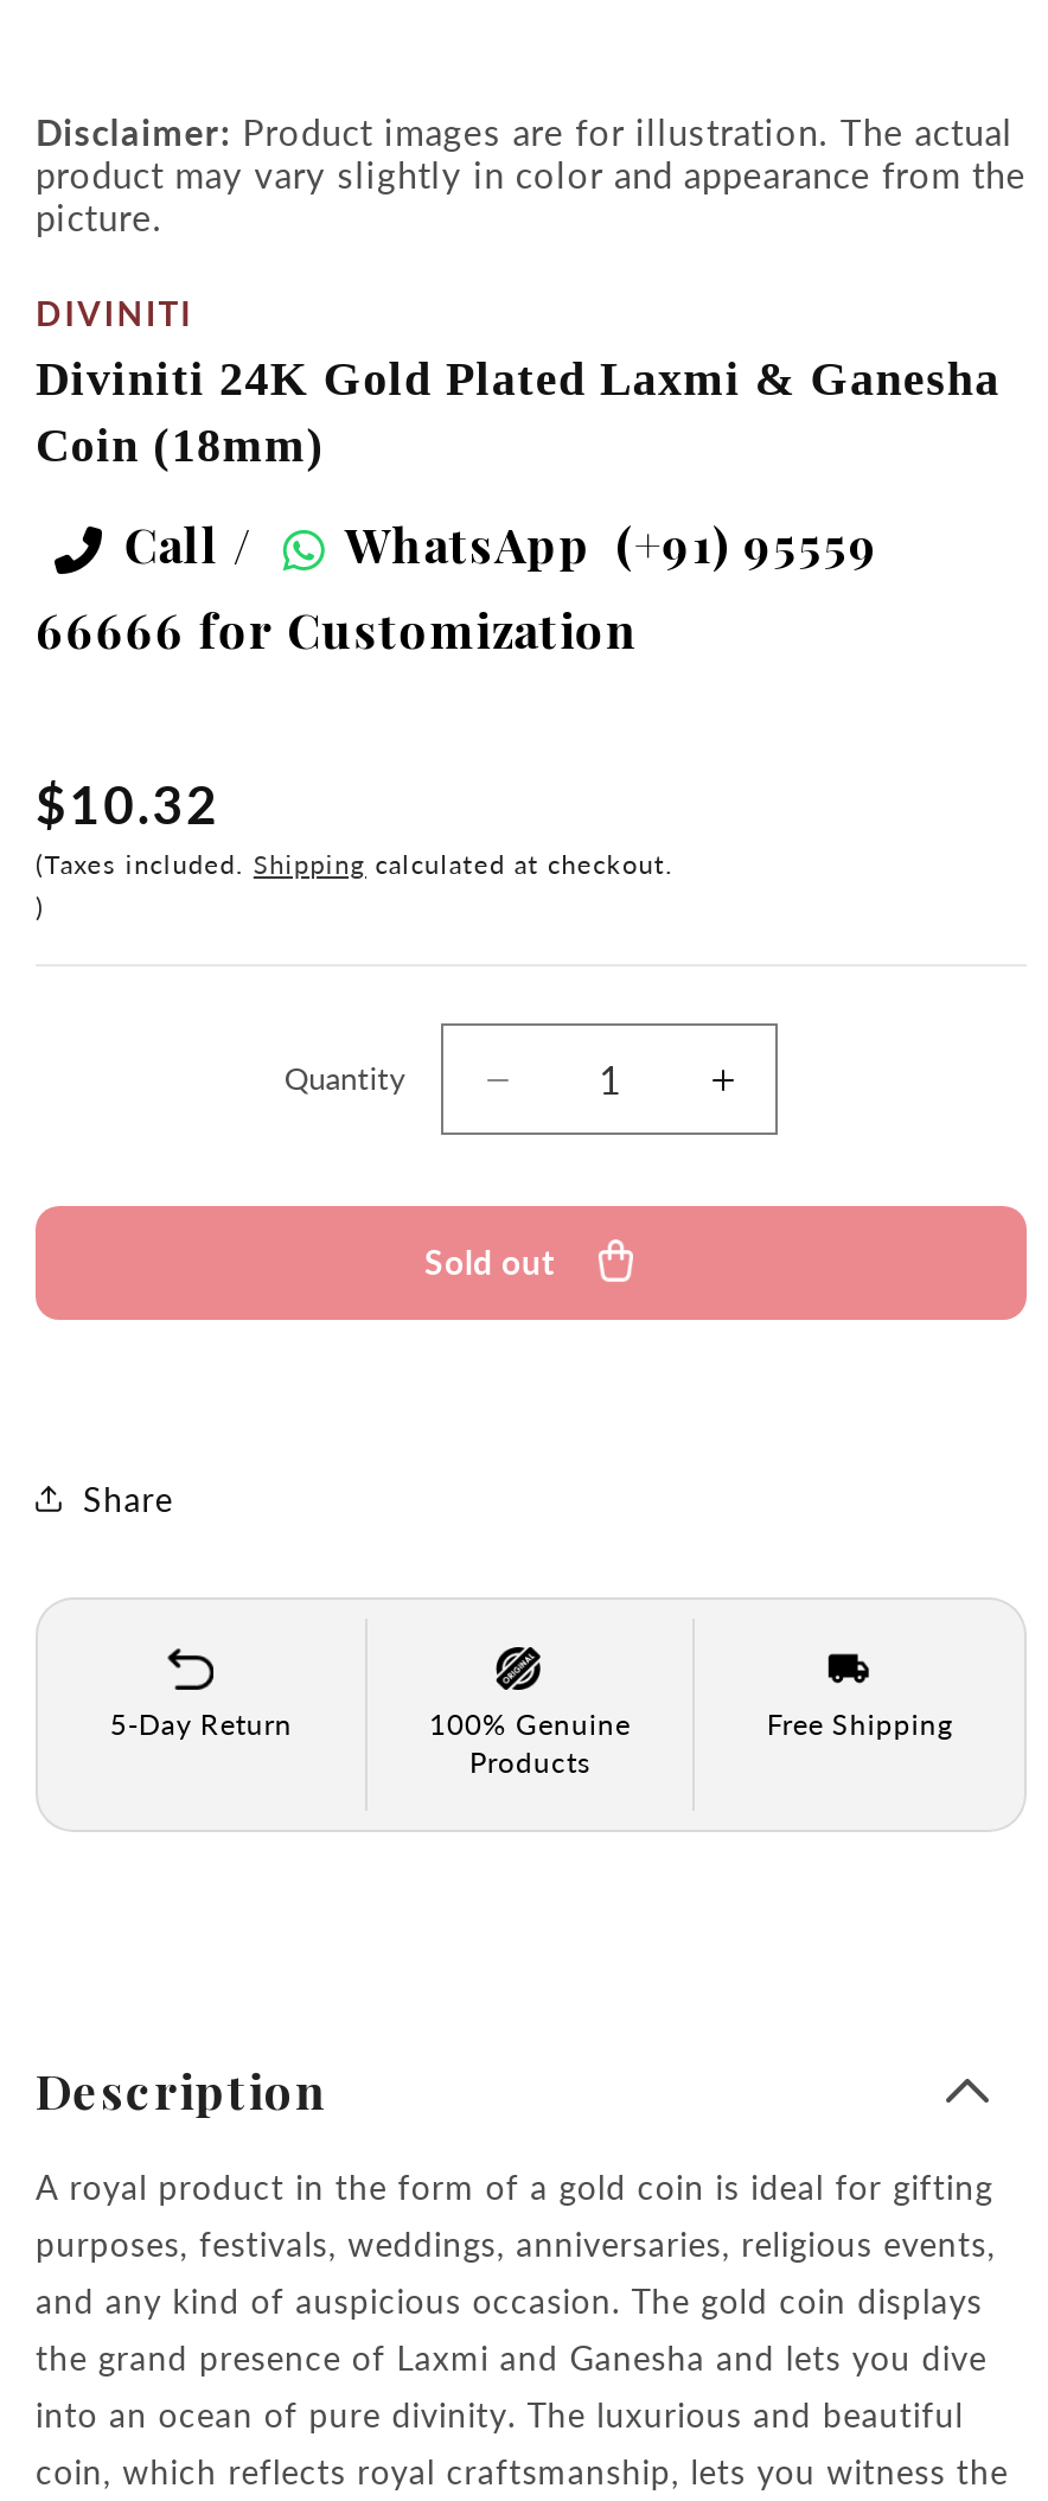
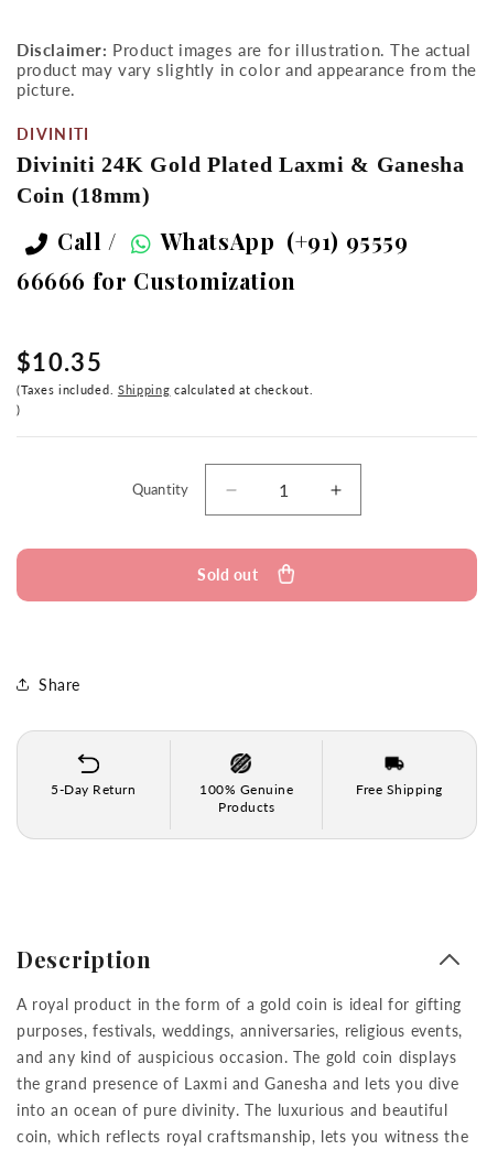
- $10.32
+ $10.35
